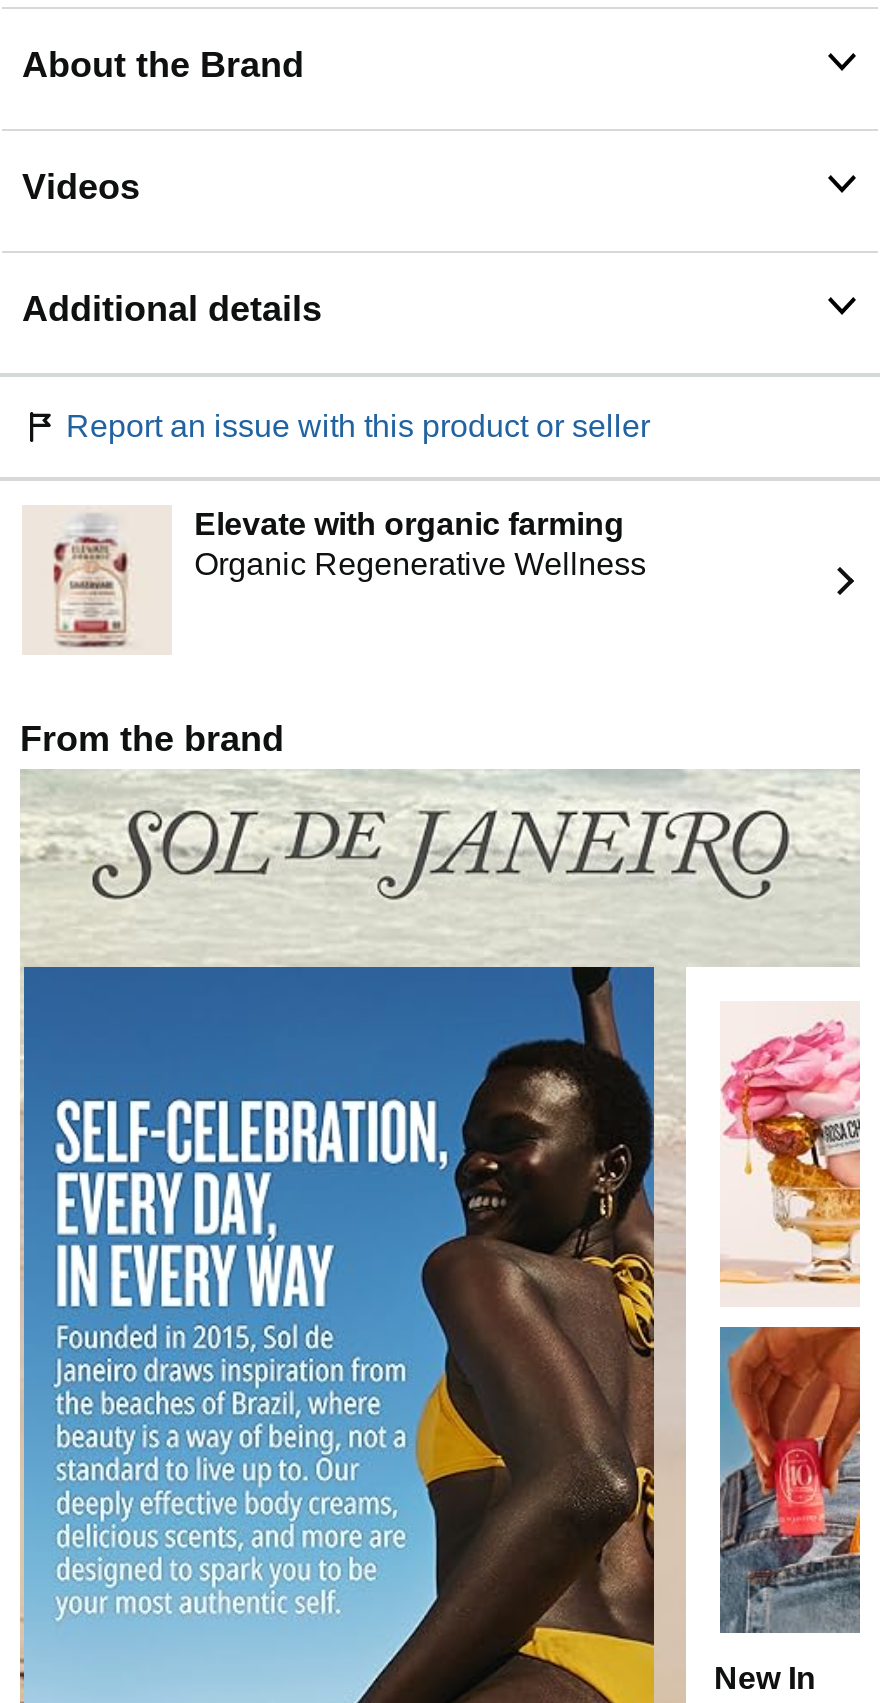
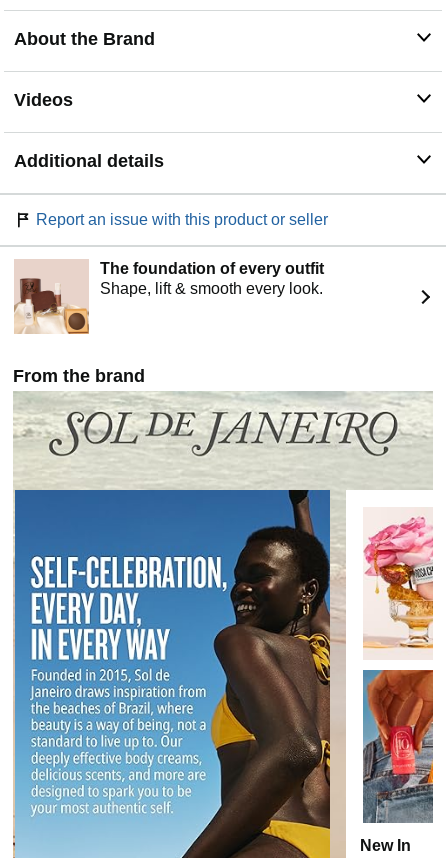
- [image]
- Elevate with organic farming
- Organic Regenerative Wellness
+ [image]
+ The foundation of every outfit
+ Shape, lift & smooth every look.
